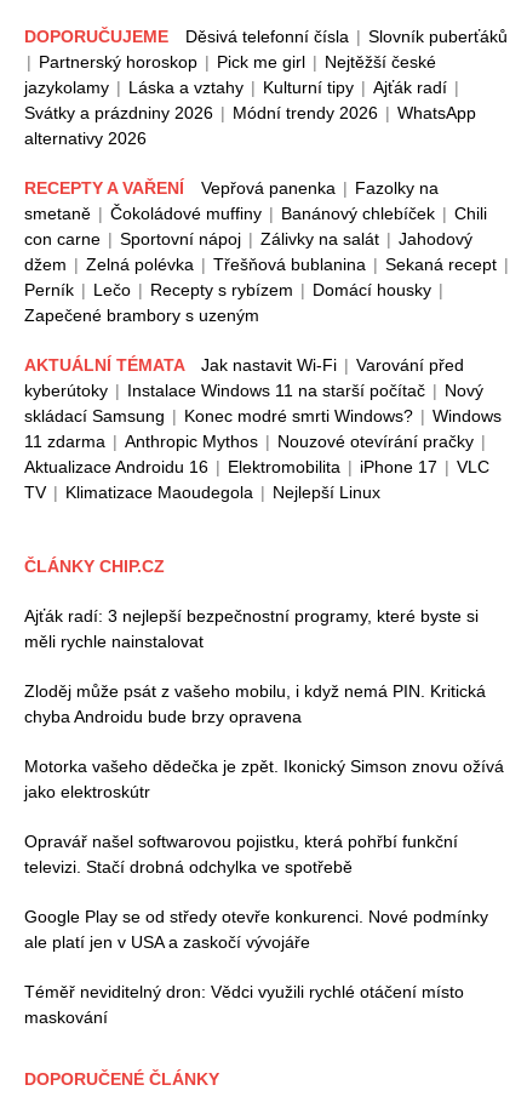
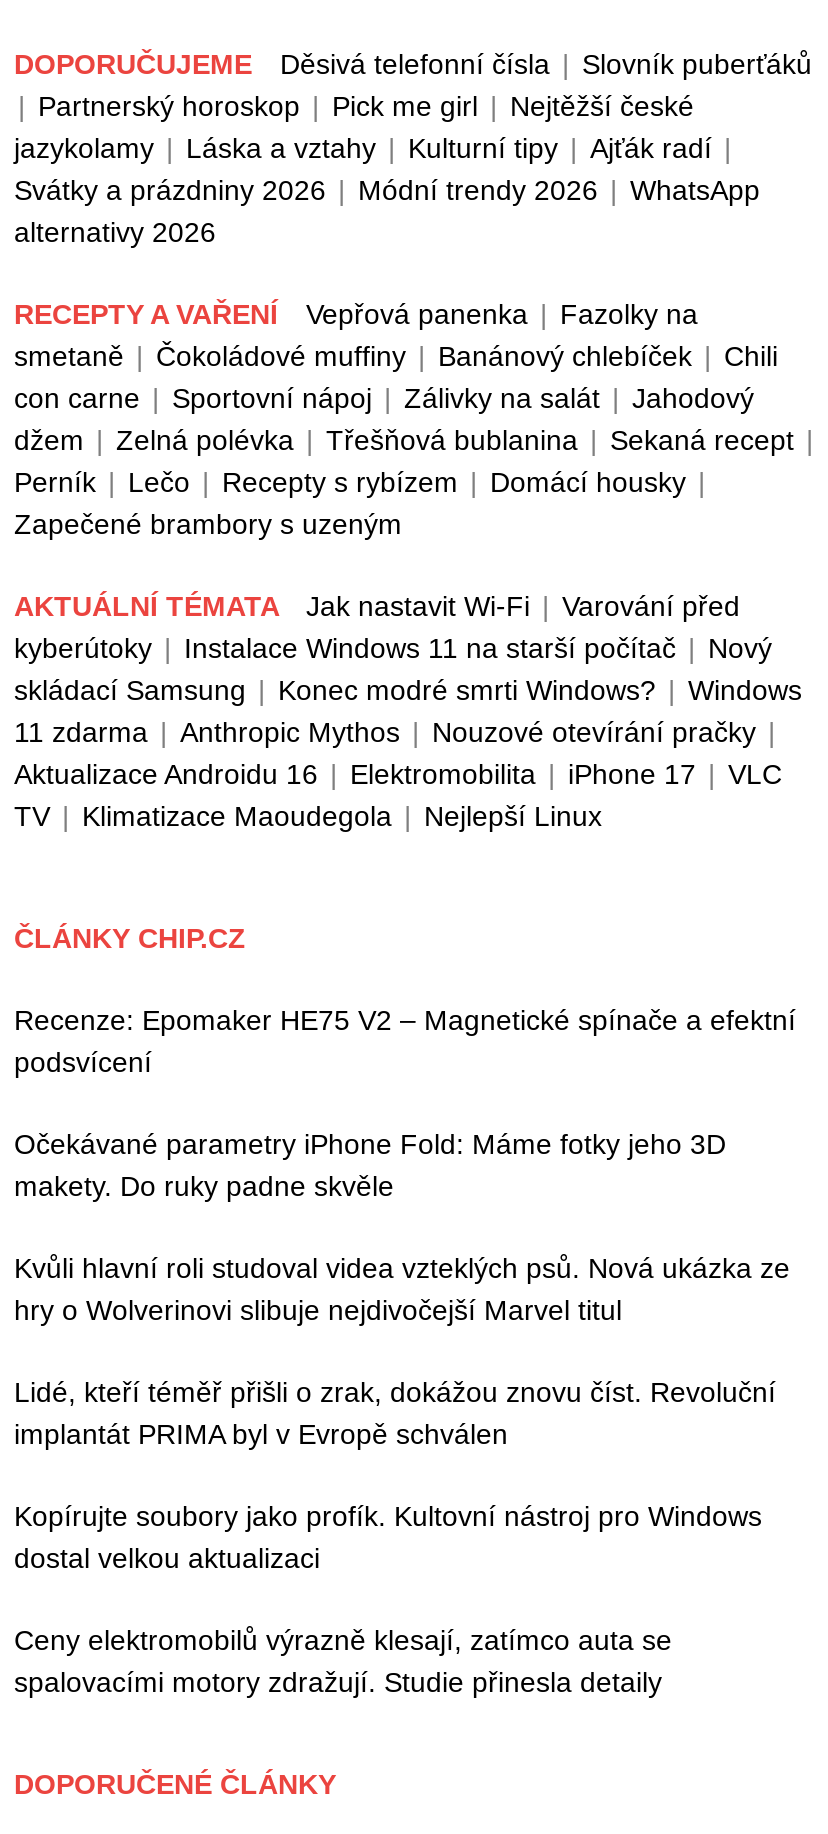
- Ajťák radí: 3 nejlepší bezpečnostní programy, které byste si
- měli rychle nainstalovat
+ Recenze: Epomaker HE75 V2 – Magnetické spínače a efektní
+ podsvícení

- Zloděj může psát z vašeho mobilu, i když nemá PIN. Kritická
- chyba Androidu bude brzy opravena
+ Očekávané parametry iPhone Fold: Máme fotky jeho 3D
+ makety. Do ruky padne skvěle

- Motorka vašeho dědečka je zpět. Ikonický Simson znovu ožívá
- jako elektroskútr
+ Kvůli hlavní roli studoval videa vzteklých psů. Nová ukázka ze
+ hry o Wolverinovi slibuje nejdivočejší Marvel titul

- Opravář našel softwarovou pojistku, která pohřbí funkční
- televizi. Stačí drobná odchylka ve spotřebě
+ Lidé, kteří téměř přišli o zrak, dokážou znovu číst. Revoluční
+ implantát PRIMA byl v Evropě schválen

- Google Play se od středy otevře konkurenci. Nové podmínky
- ale platí jen v USA a zaskočí vývojáře
+ Kopírujte soubory jako profík. Kultovní nástroj pro Windows
+ dostal velkou aktualizaci

- Téměř neviditelný dron: Vědci využili rychlé otáčení místo
- maskování
+ Ceny elektromobilů výrazně klesají, zatímco auta se
+ spalovacími motory zdražují. Studie přinesla detaily
